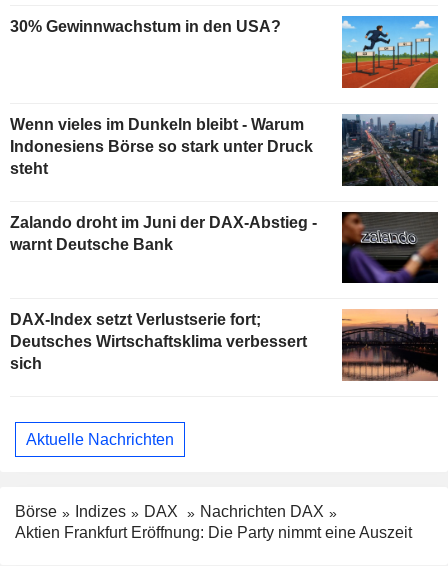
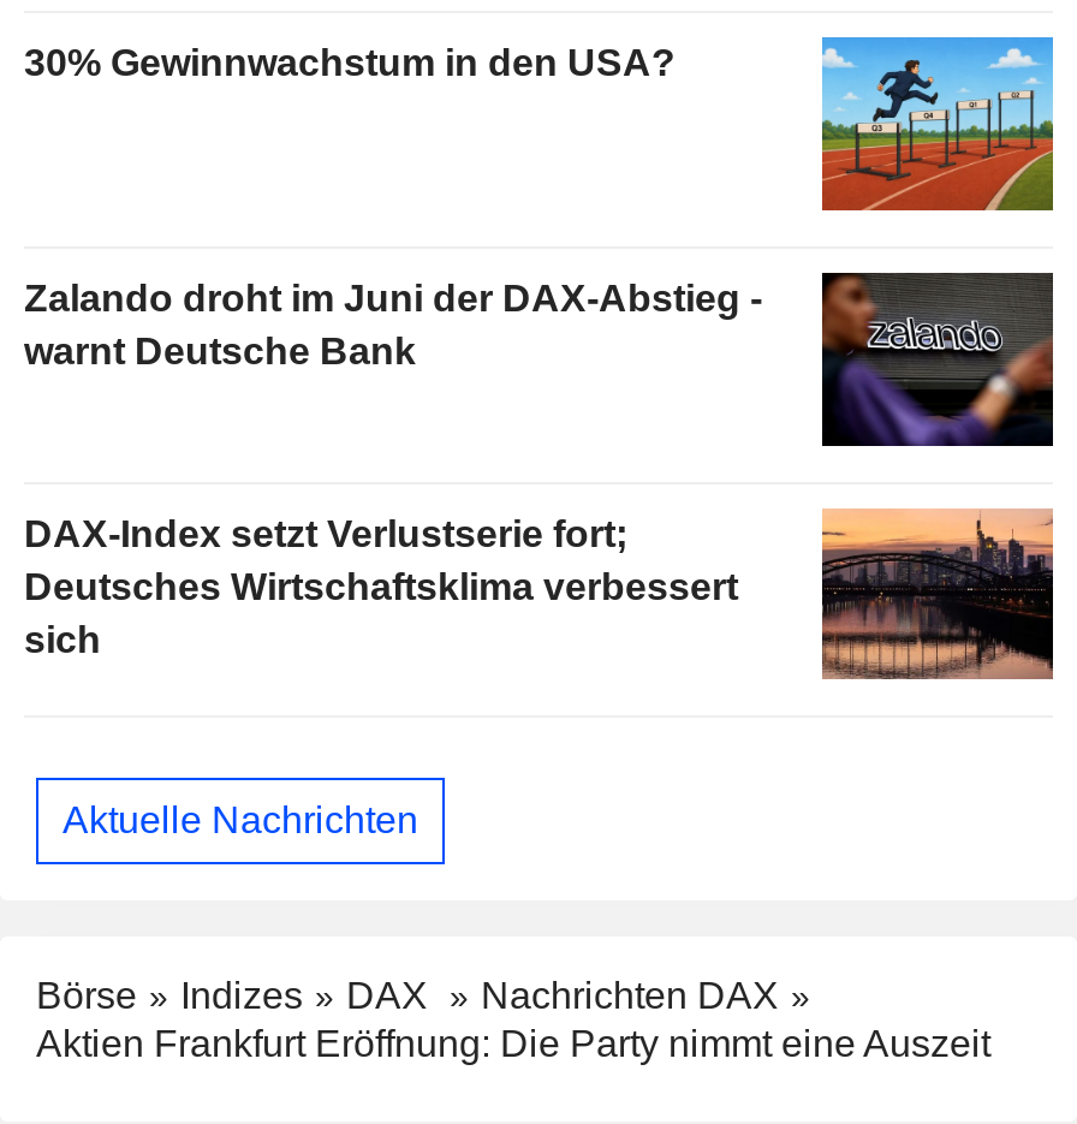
- [image]
- Wenn vieles im Dunkeln bleibt - Warum
- Indonesiens Börse so stark unter Druck
- steht
